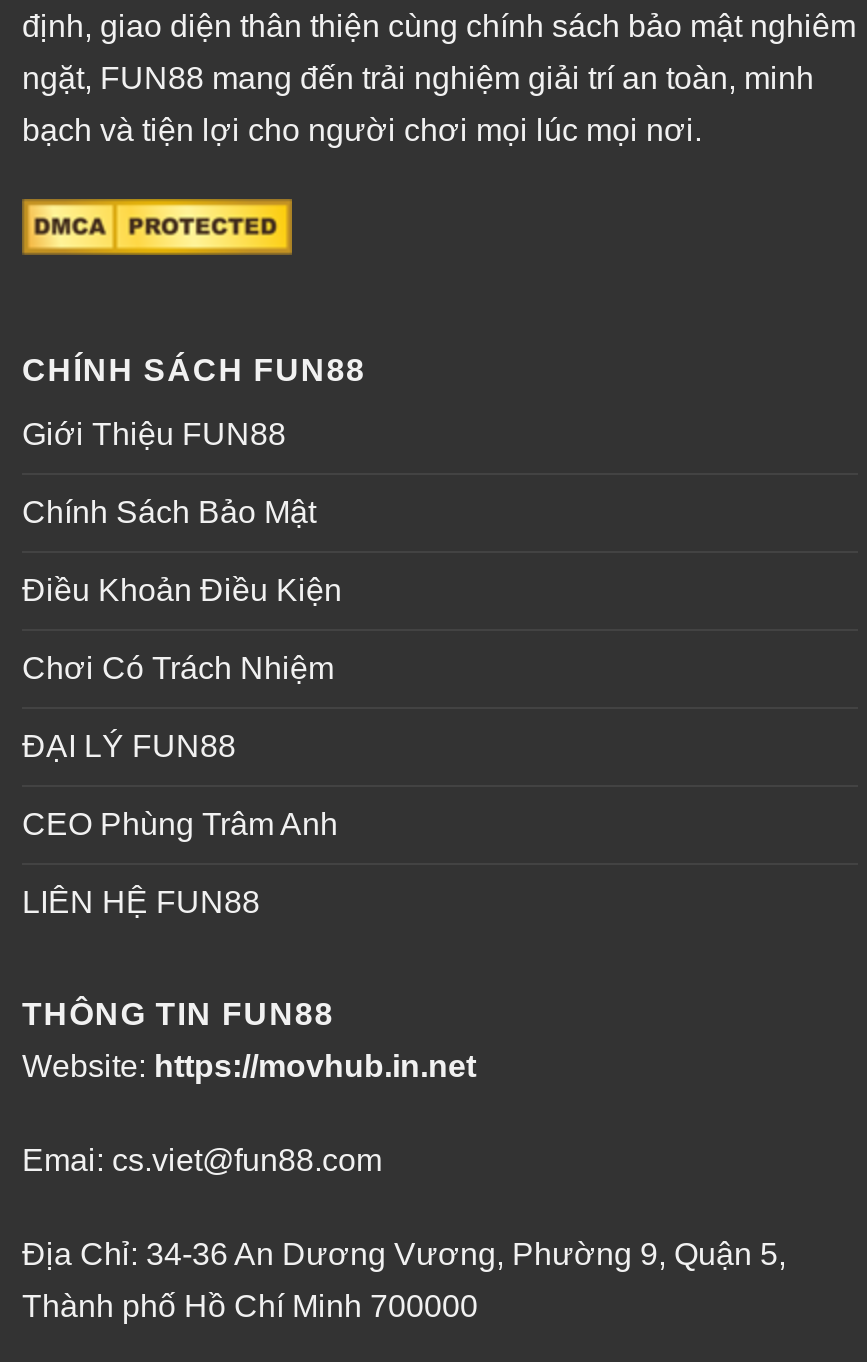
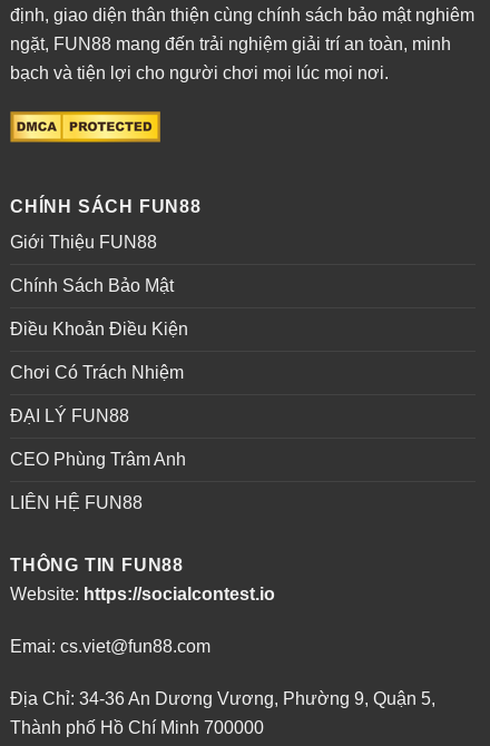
- Website: https://movhub.in.net
+ Website: https://socialcontest.io
